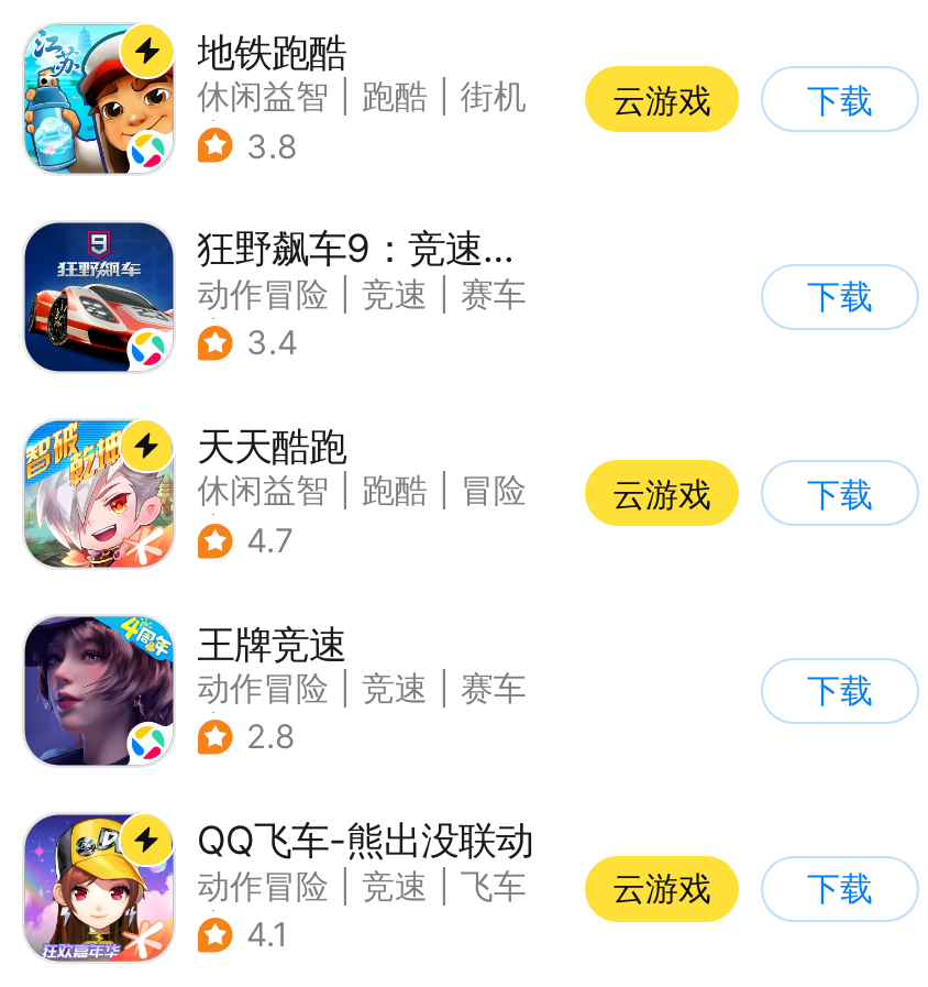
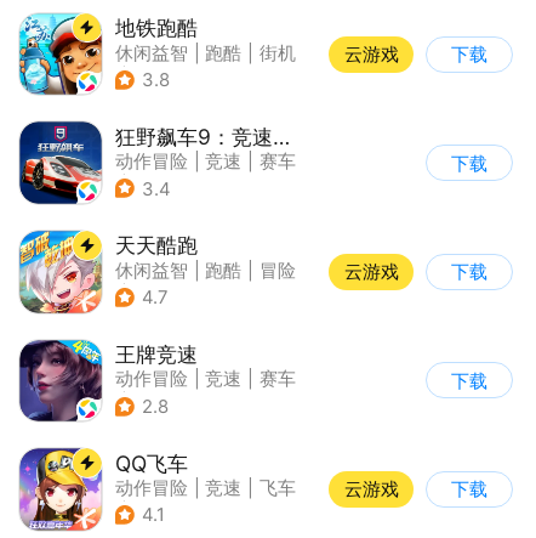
- QQ飞车-熊出没联动
+ QQ飞车
